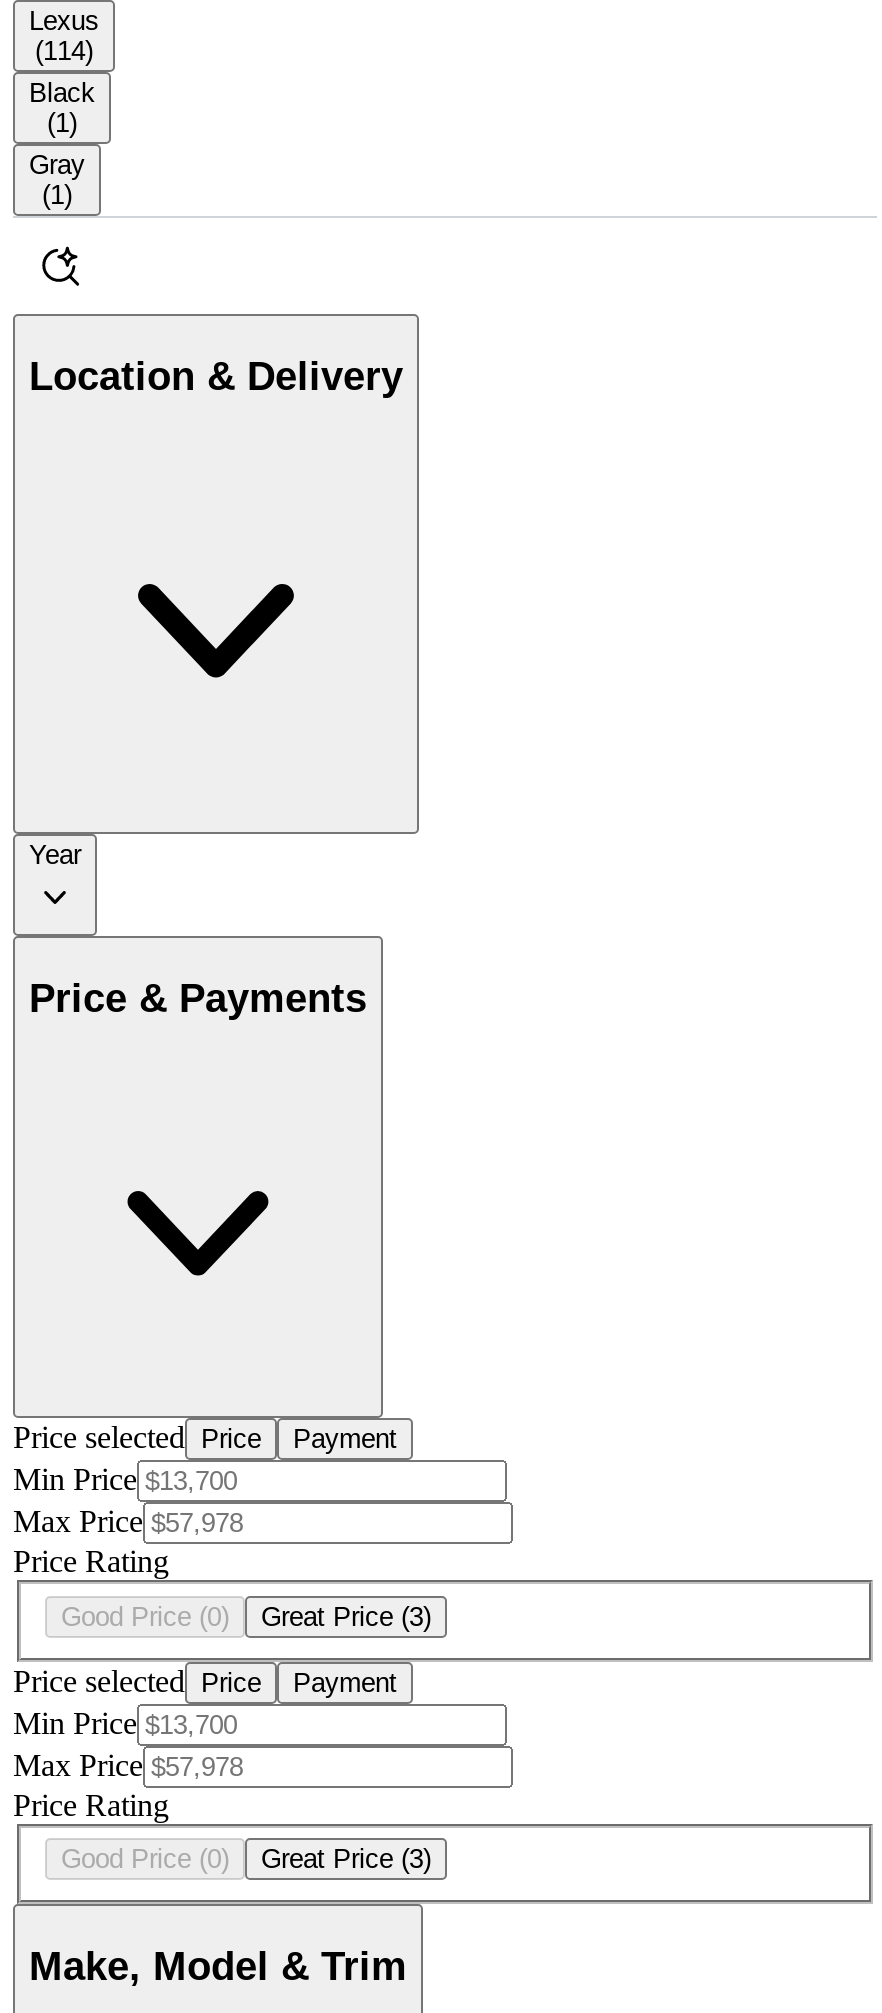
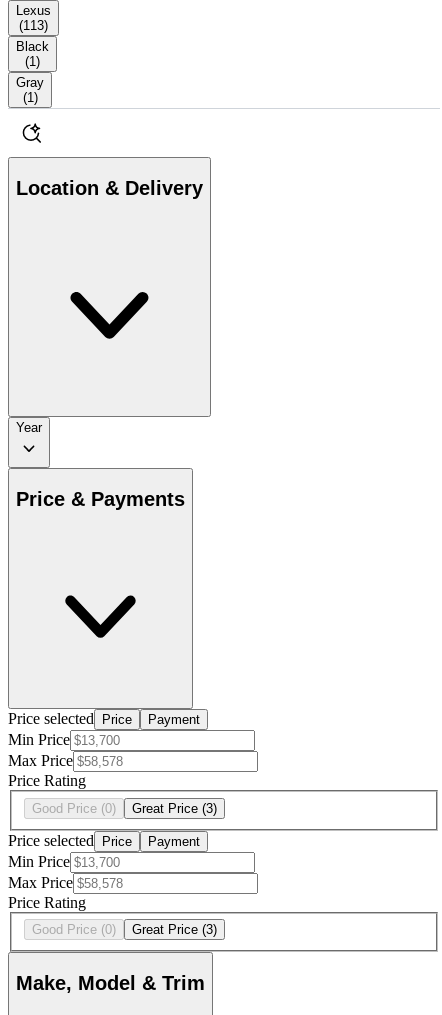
- (114)
+ (113)
